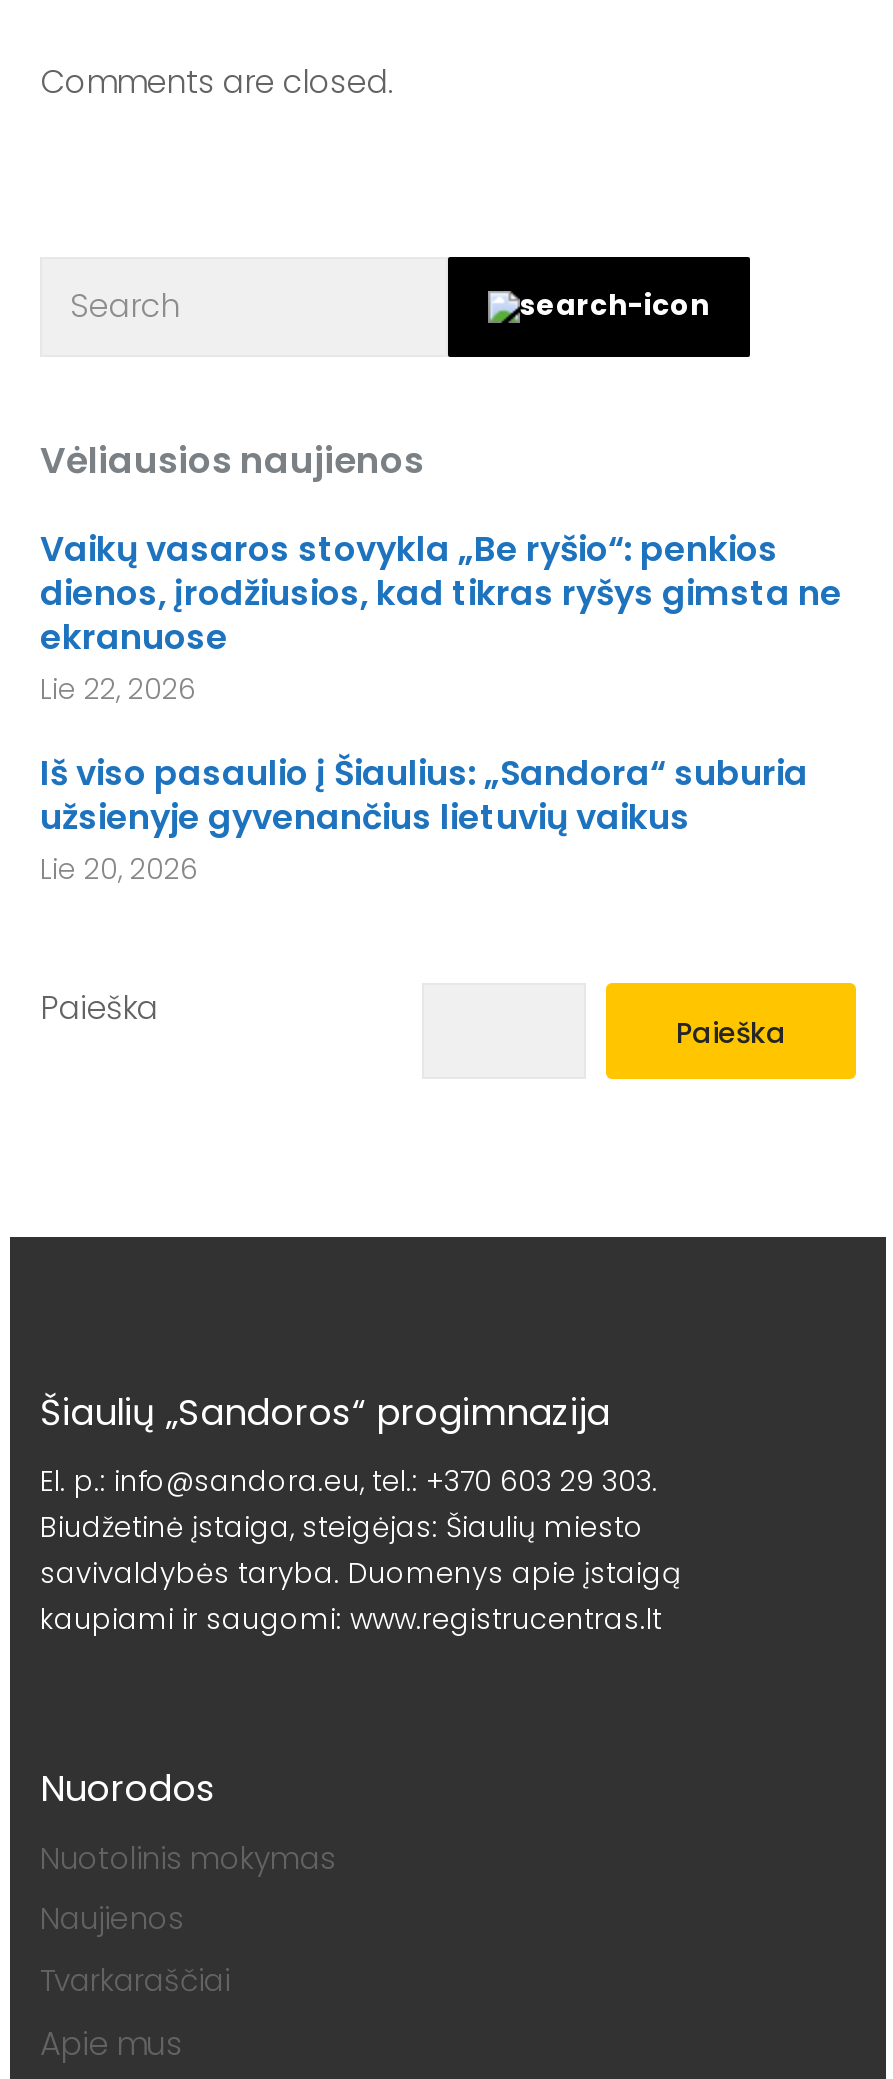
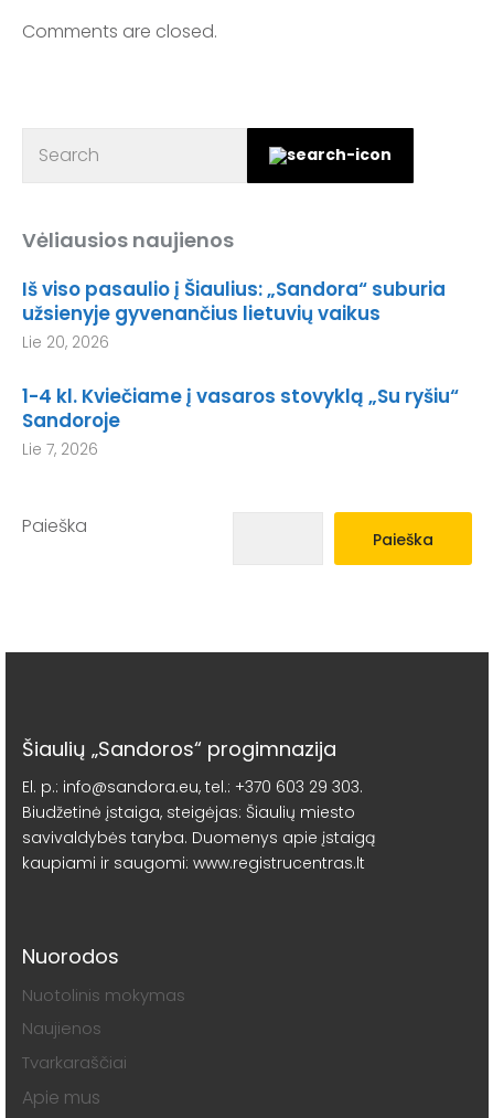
- Vaikų vasaros stovykla „Be ryšio“: penkios
- dienos, įrodžiusios, kad tikras ryšys gimsta ne
- ekranuose
- Lie 22, 2026

moved up: Iš viso pasaulio į Šiaulius: „Sandora“ suburia | užsienyje gyvenančius lietuvių vaikus | Lie 20, 2026

+ 1-4 kl. Kviečiame į vasaros stovyklą „Su ryšiu“
+ Sandoroje
+ Lie 7, 2026
